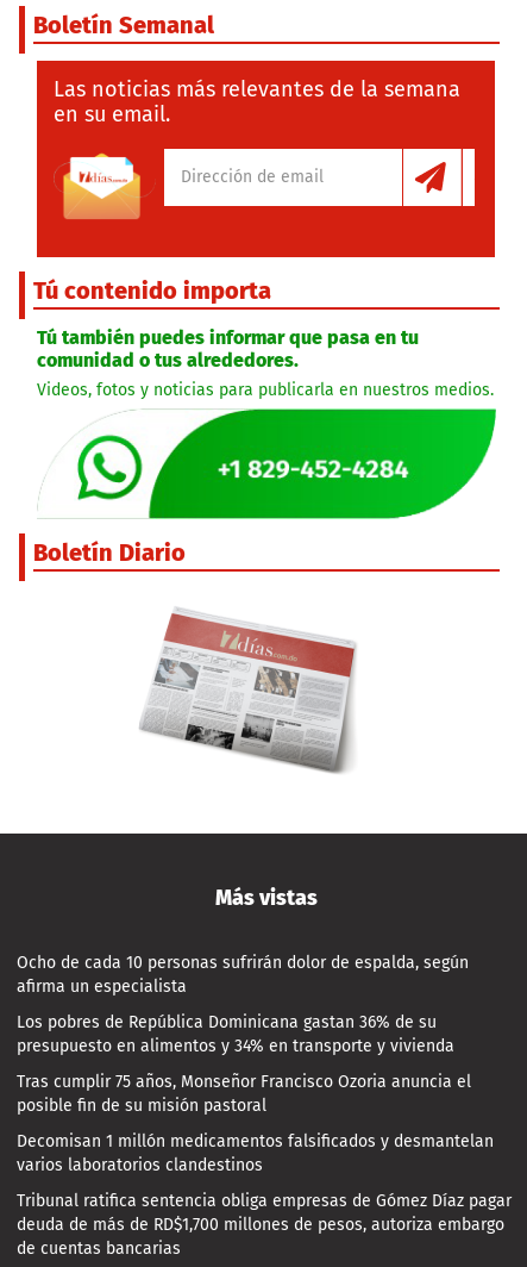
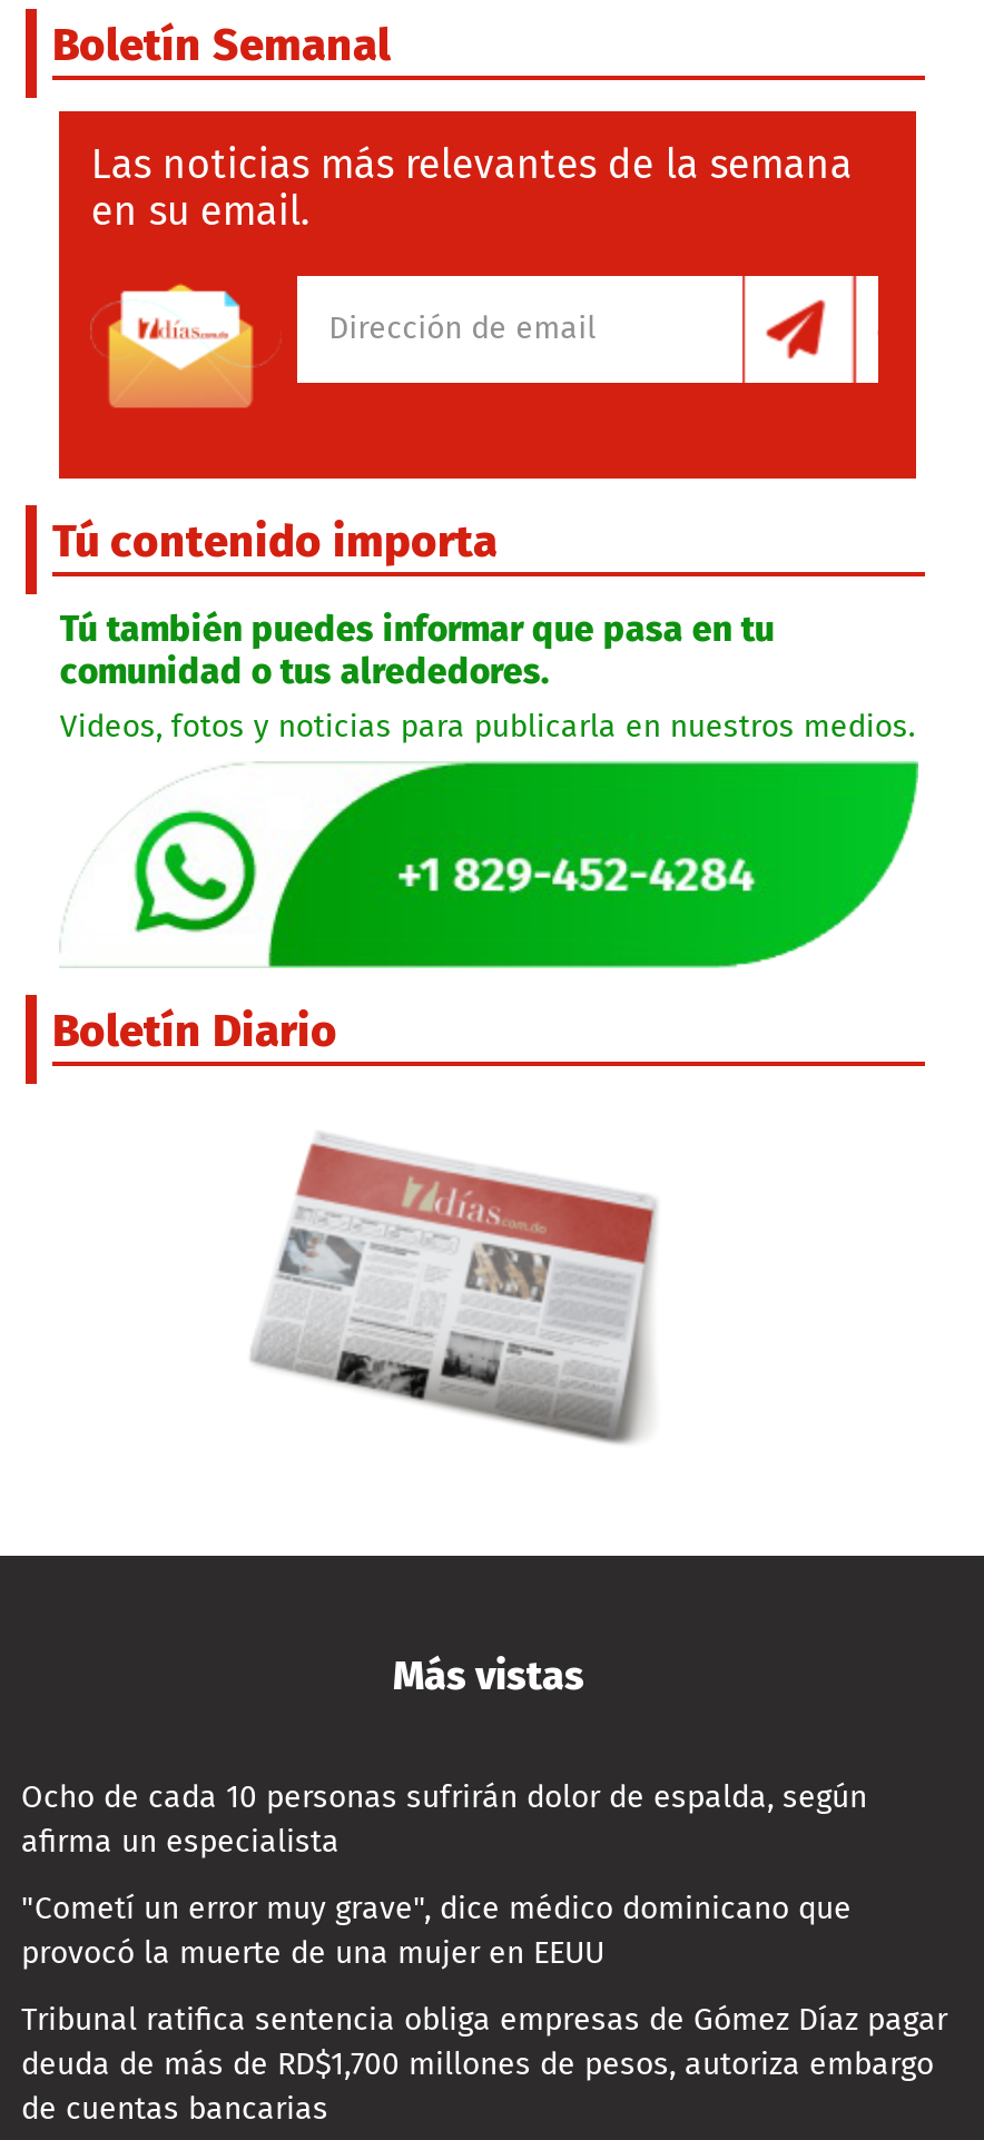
- Los pobres de República Dominicana gastan 36% de su
- presupuesto en alimentos y 34% en transporte y vivienda
- Tras cumplir 75 años, Monseñor Francisco Ozoria anuncia el
- posible fin de su misión pastoral
- Decomisan 1 millón medicamentos falsificados y desmantelan
- varios laboratorios clandestinos
+ "Cometí un error muy grave", dice médico dominicano que
+ provocó la muerte de una mujer en EEUU
